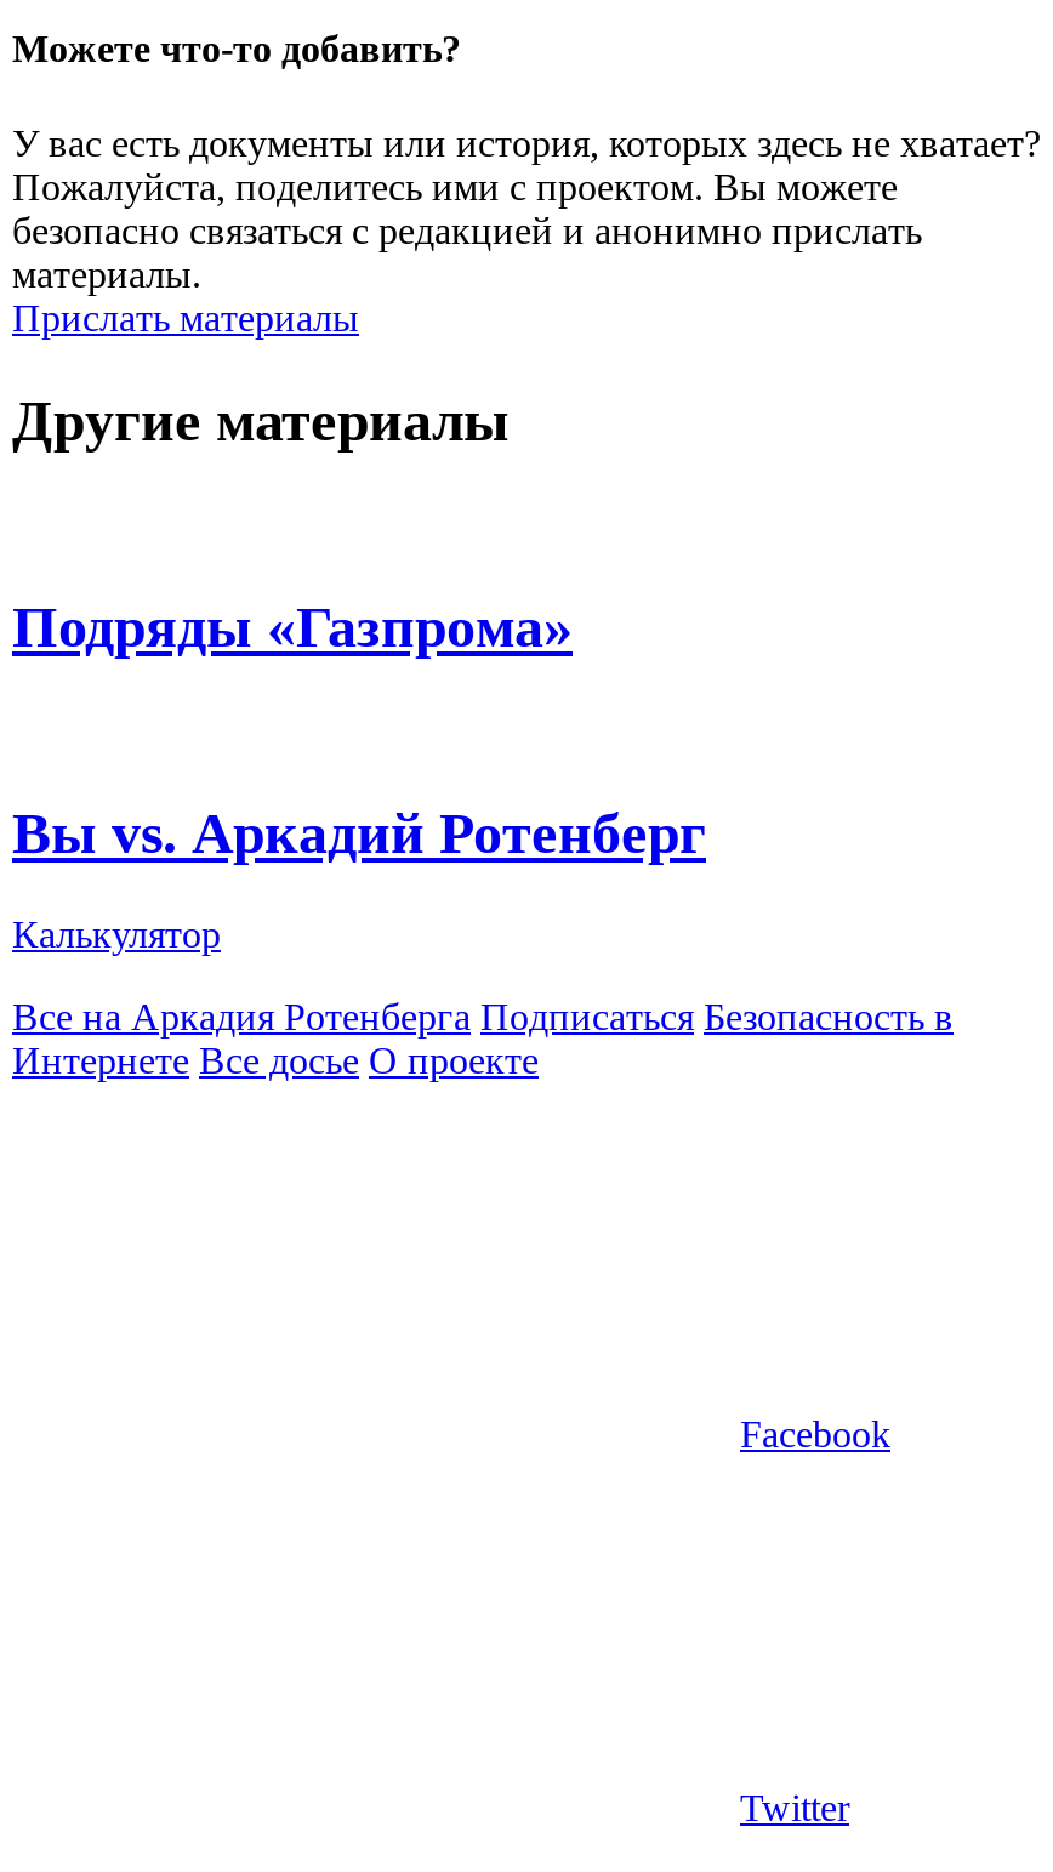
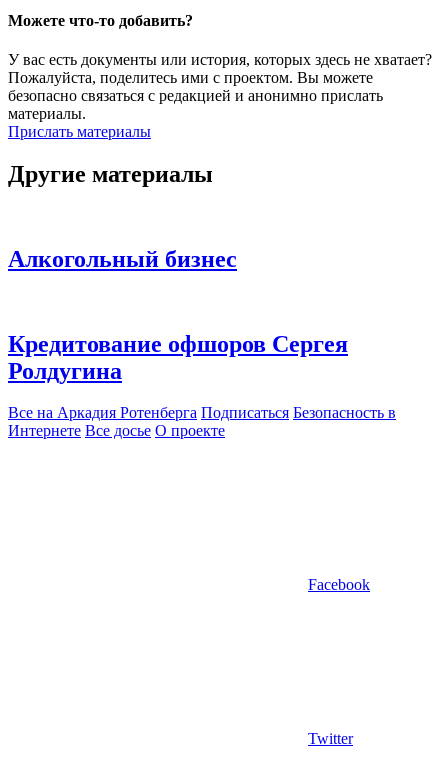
- Подряды «Газпрома»
- Вы vs. Аркадий Ротенберг
- Калькулятор
+ Алкогольный бизнес
+ Кредитование офшоров Сергея
+ Ролдугина
